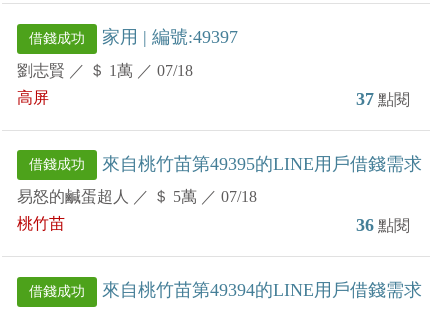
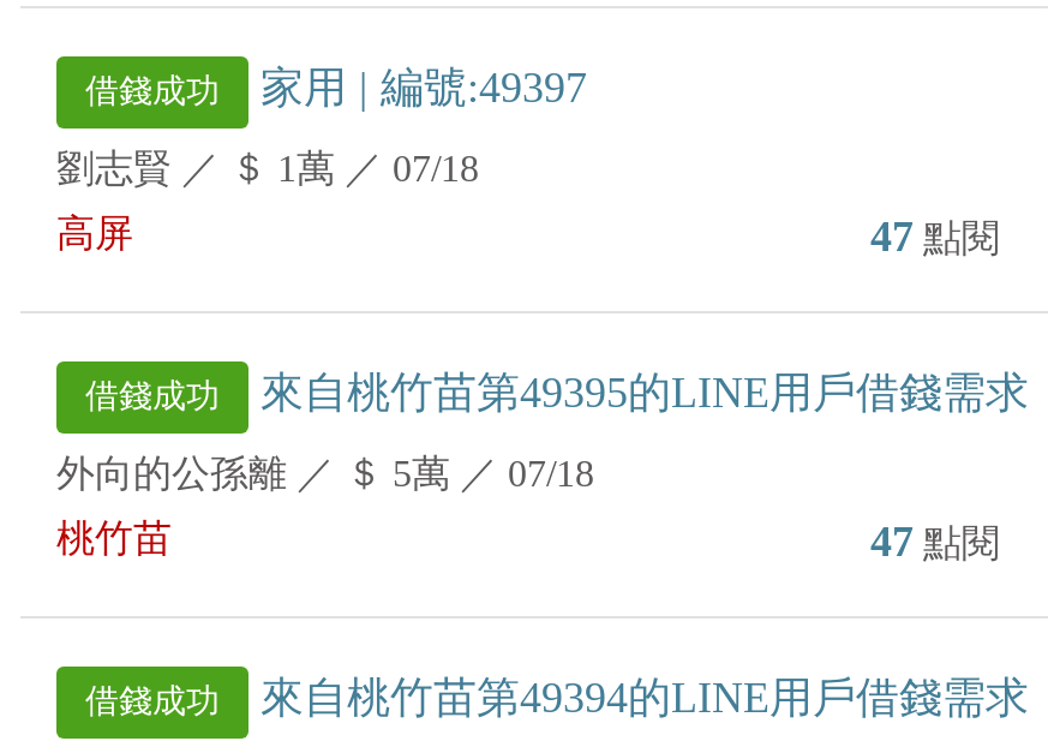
- 37點閱
+ 47點閱

- 易怒的鹹蛋超人／＄ 5萬／07/18
+ 外向的公孫離／＄ 5萬／07/18

- 36點閱
+ 47點閱
